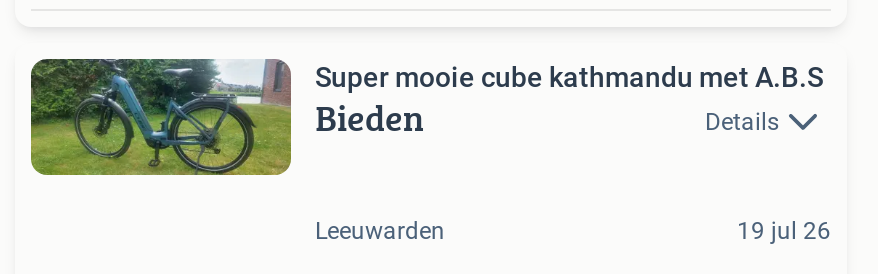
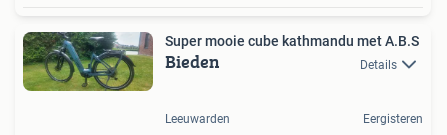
- 19 jul 26
+ Eergisteren
